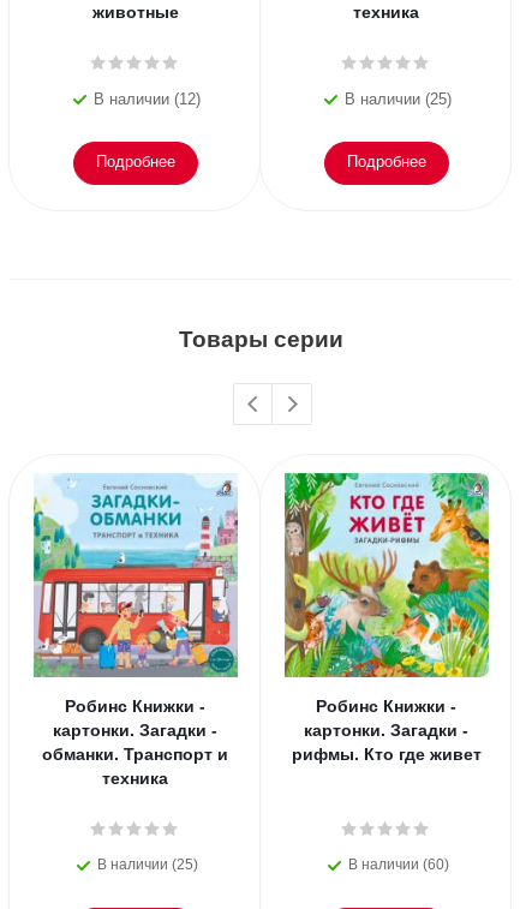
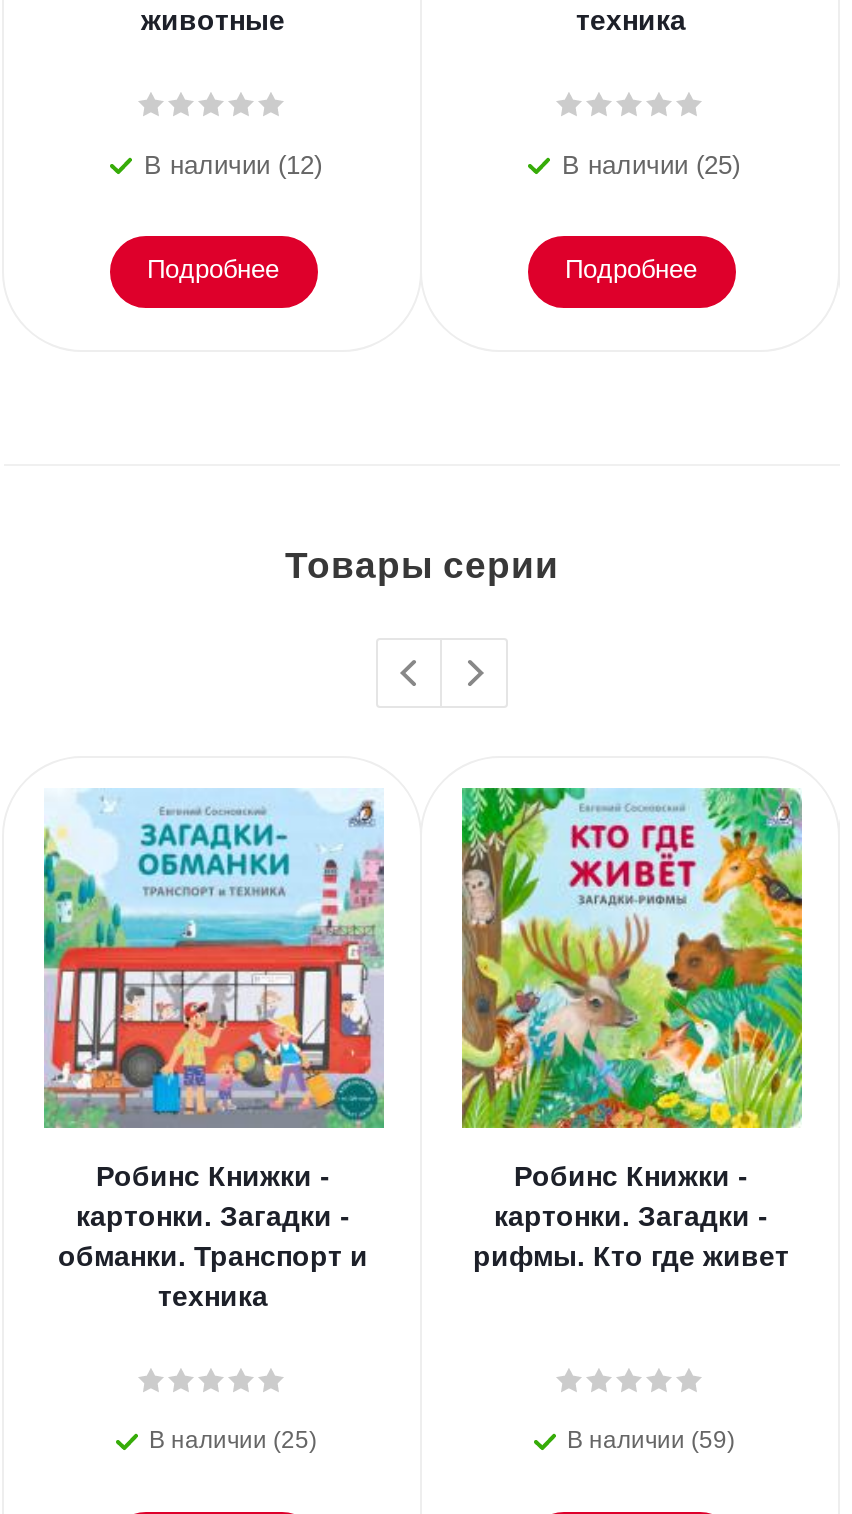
- В наличии (60)
+ В наличии (59)
